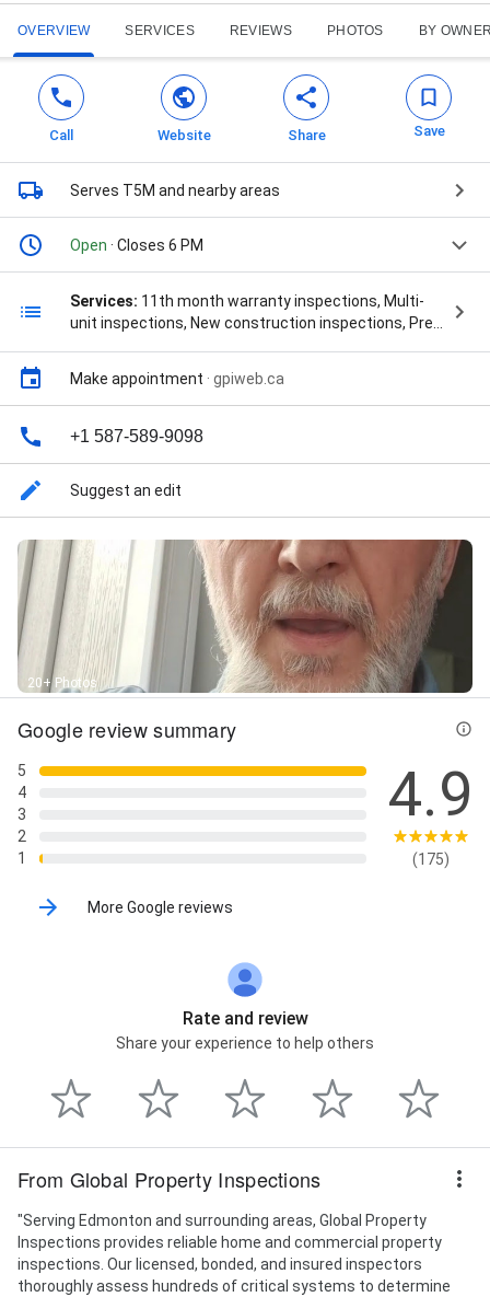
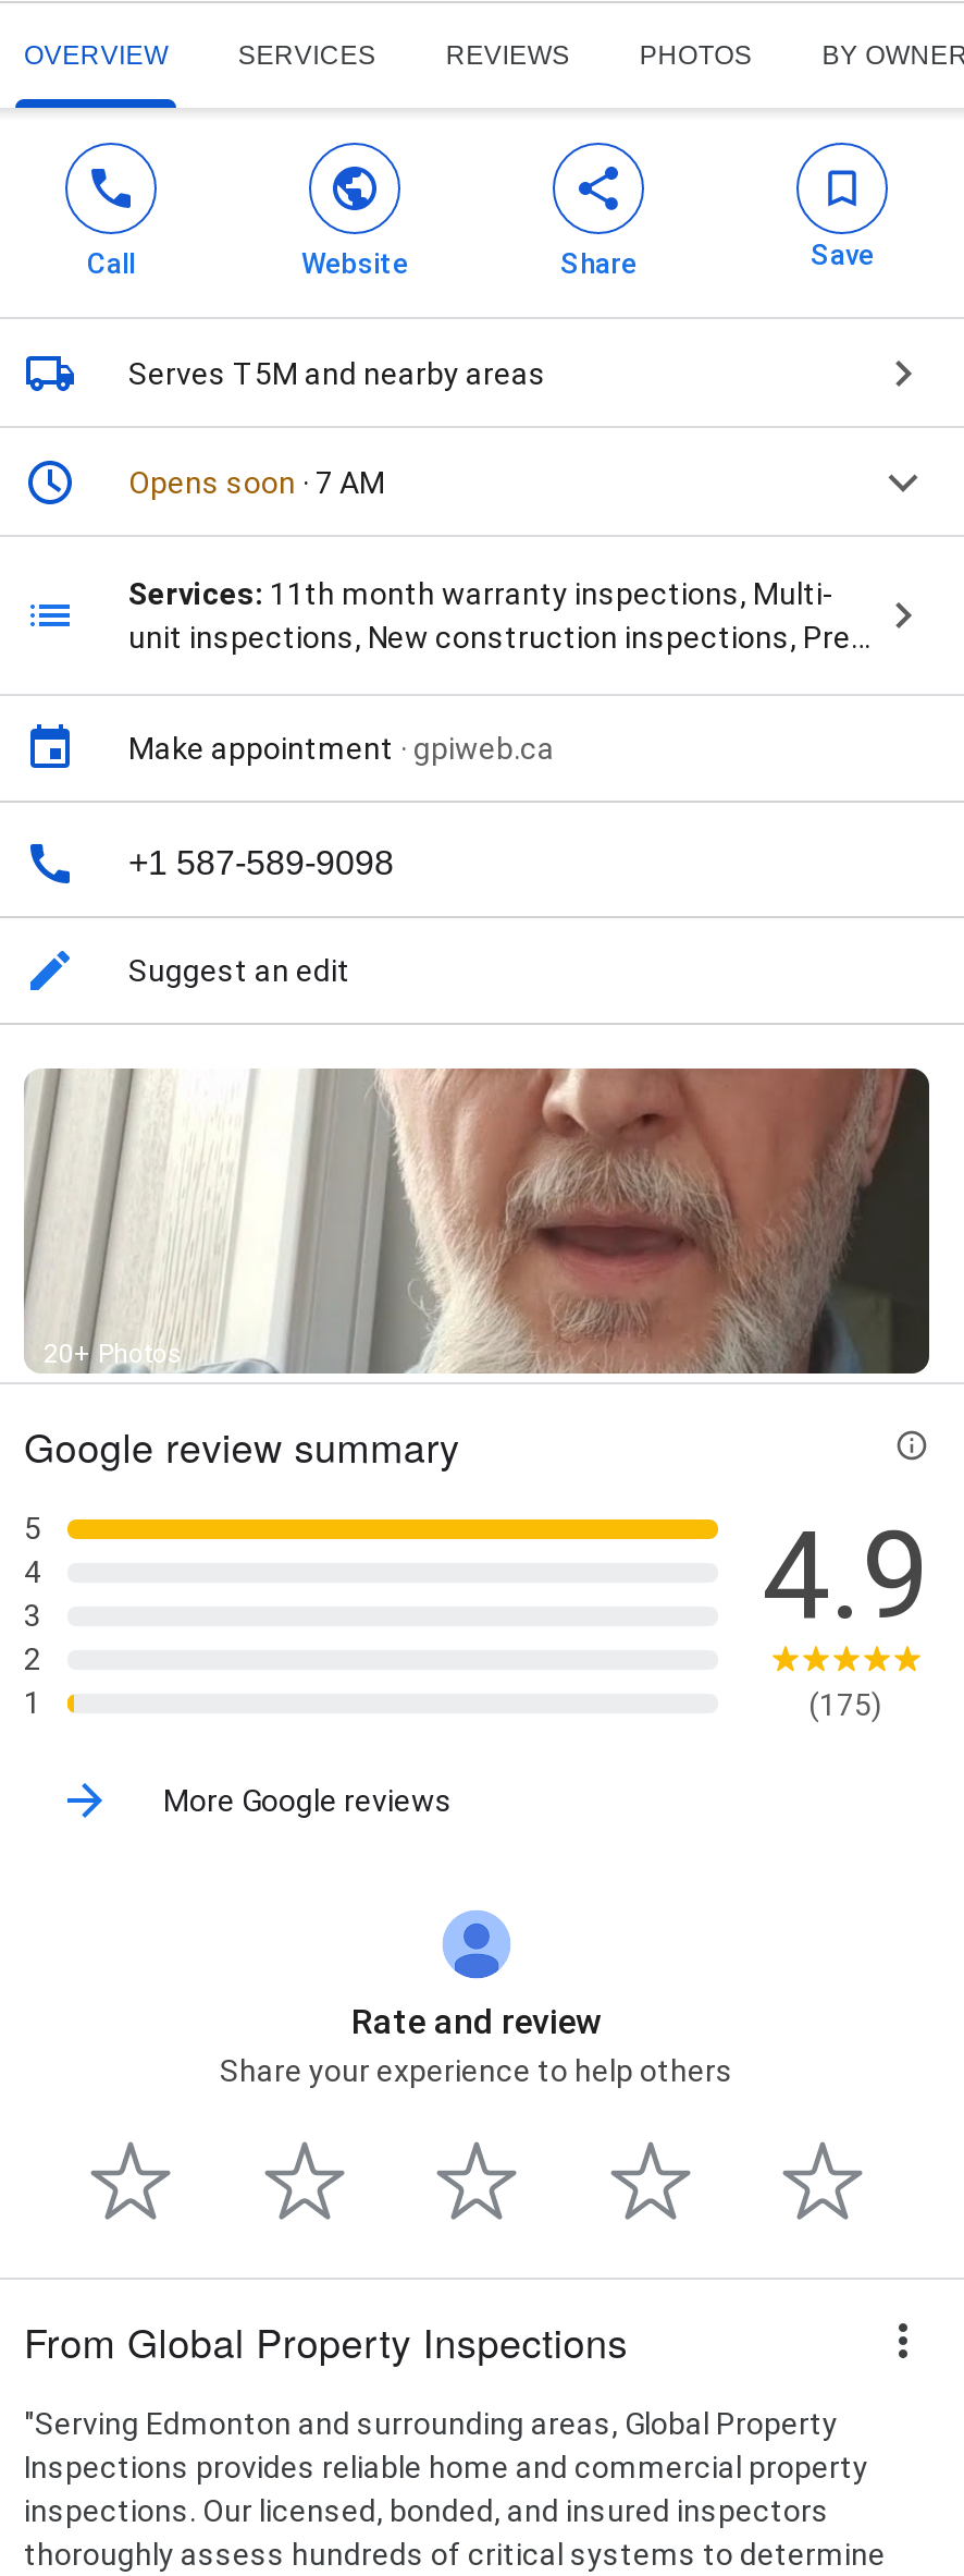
- Open · Closes 6 PM
+ Opens soon · 7 AM
